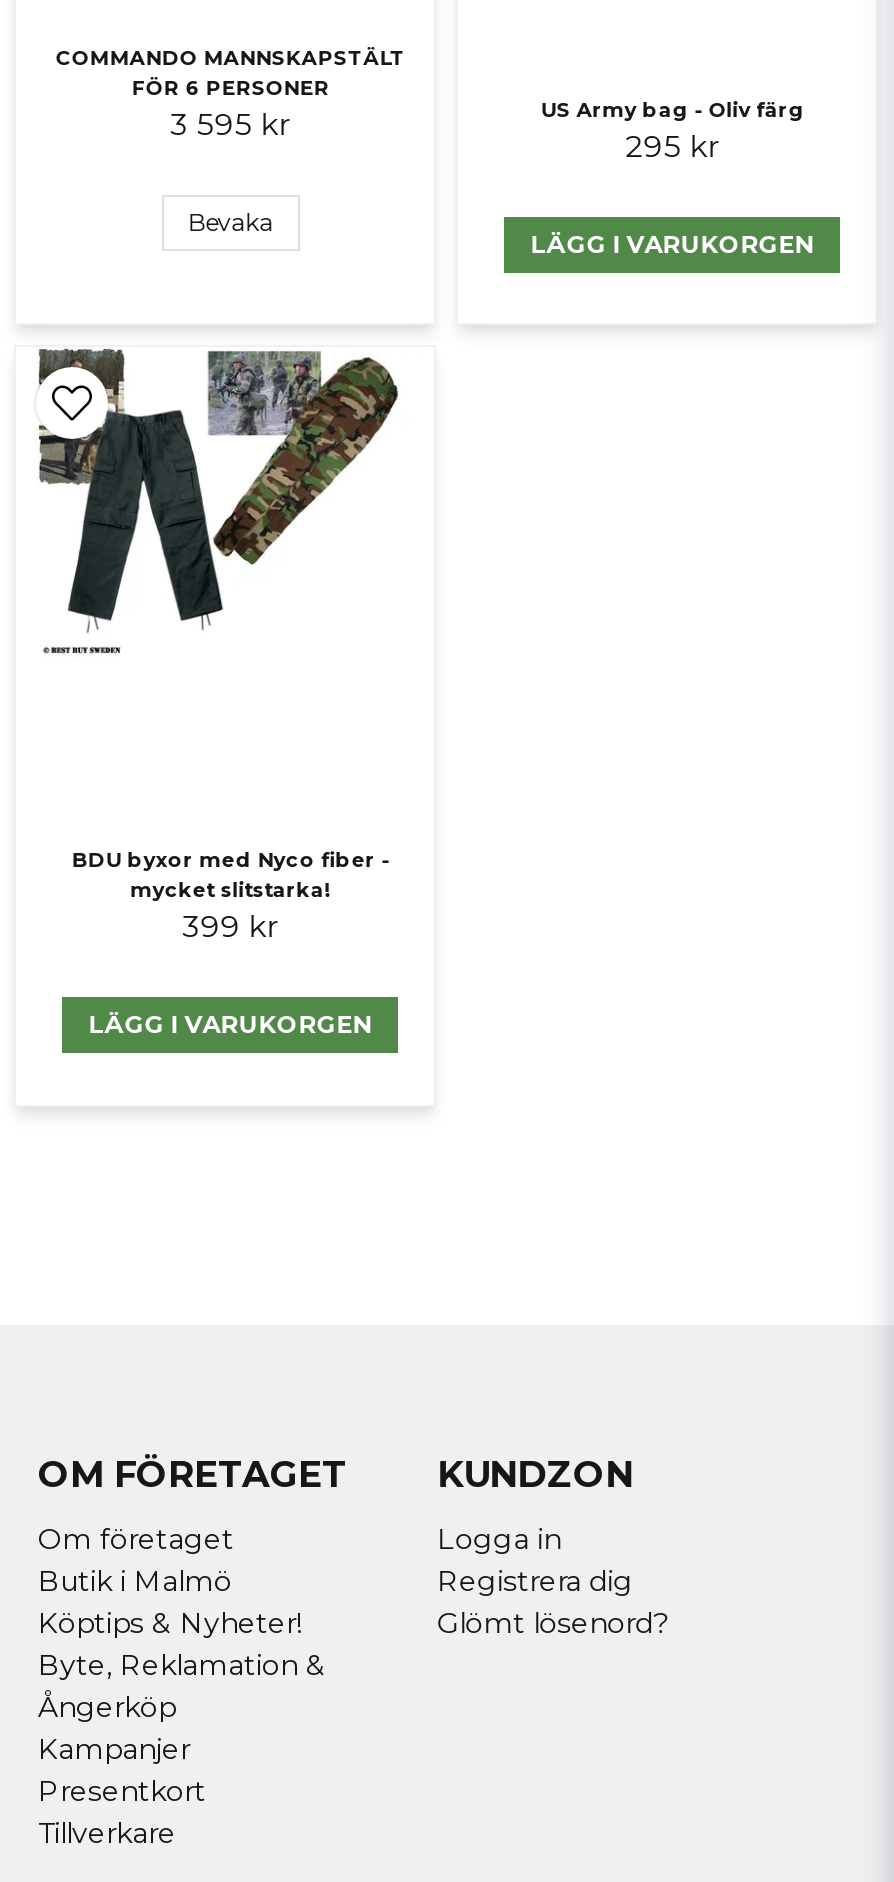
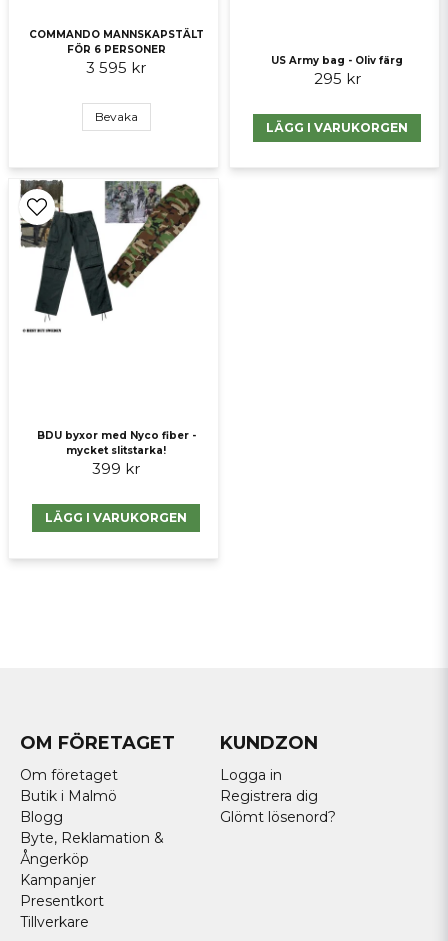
- Köptips & Nyheter!
+ Blogg
